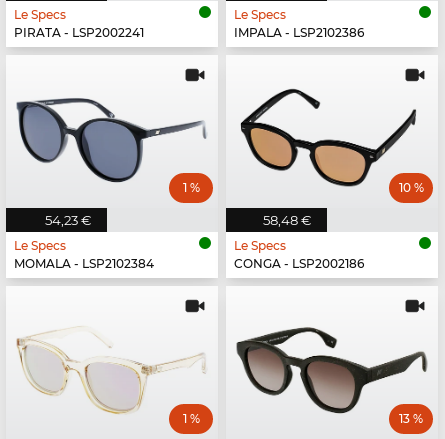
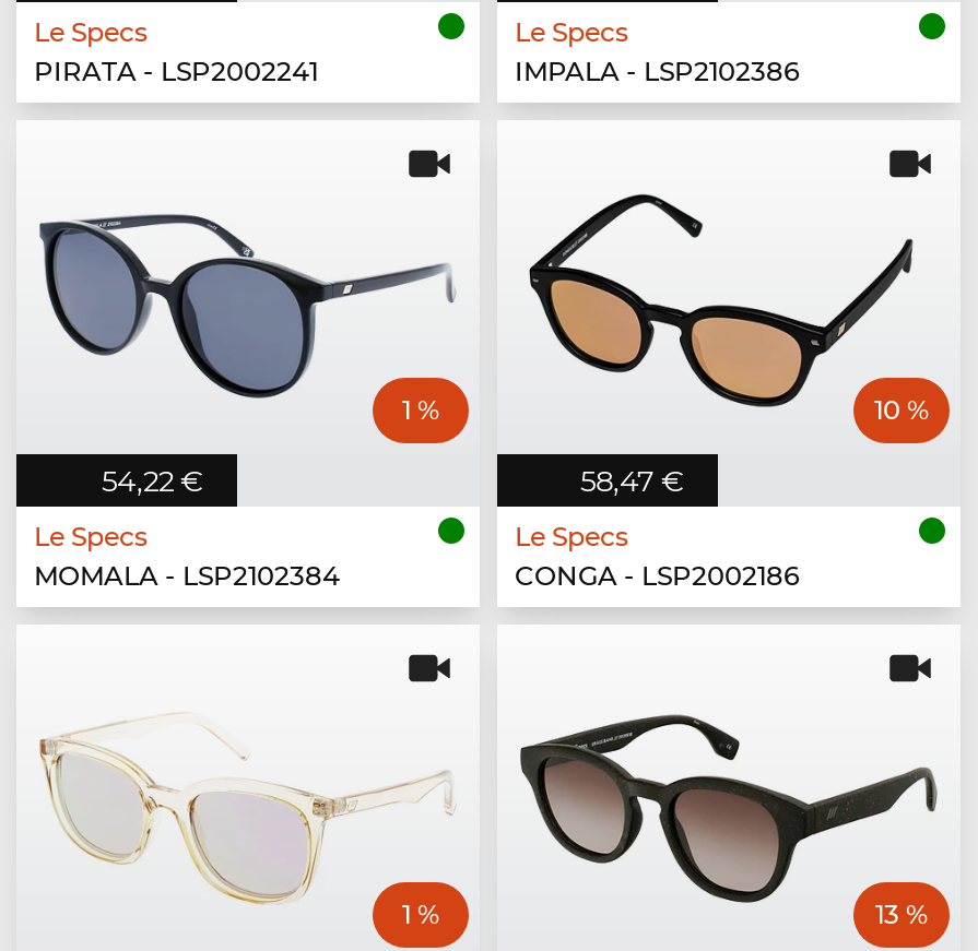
- 54,23 €
+ 54,22 €

- 58,48 €
+ 58,47 €
